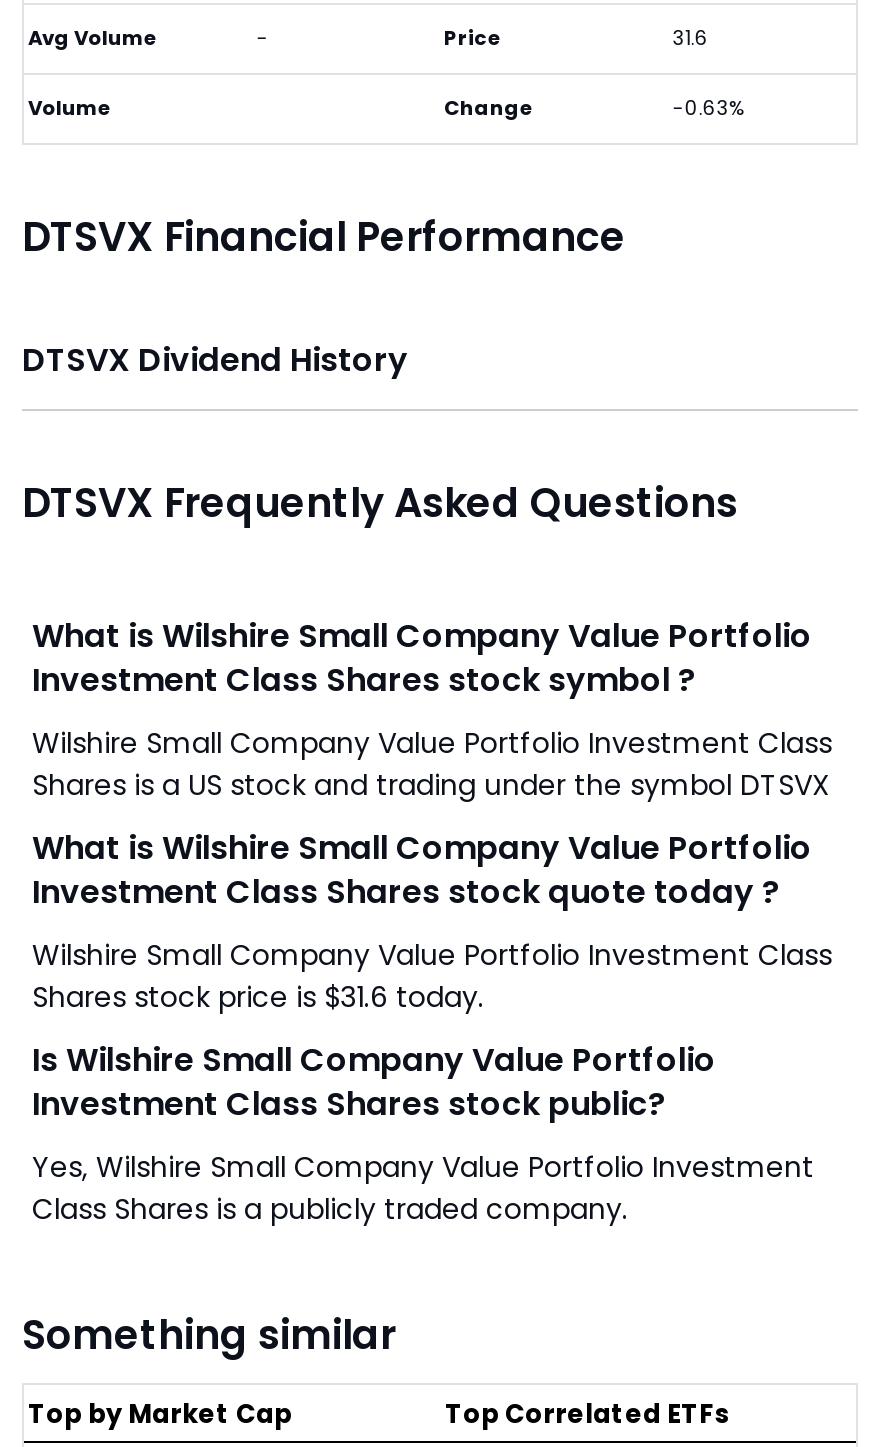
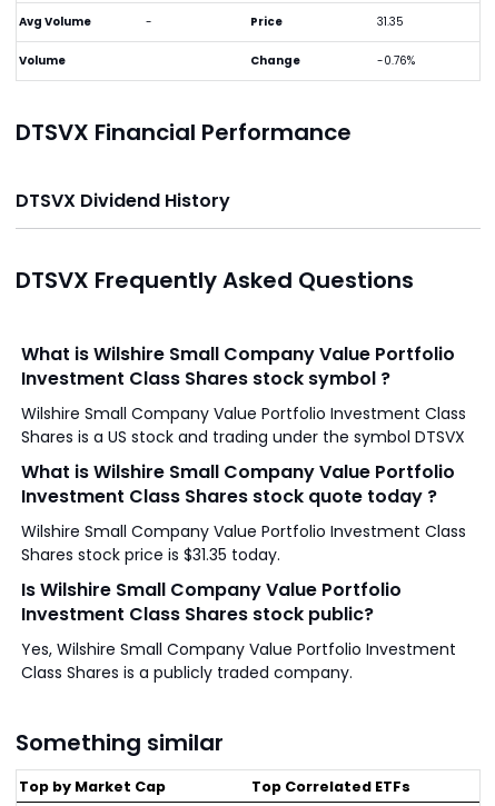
- 31.6
+ 31.35

- -0.63%
+ -0.76%

- Shares stock price is $31.6 today.
+ Shares stock price is $31.35 today.
